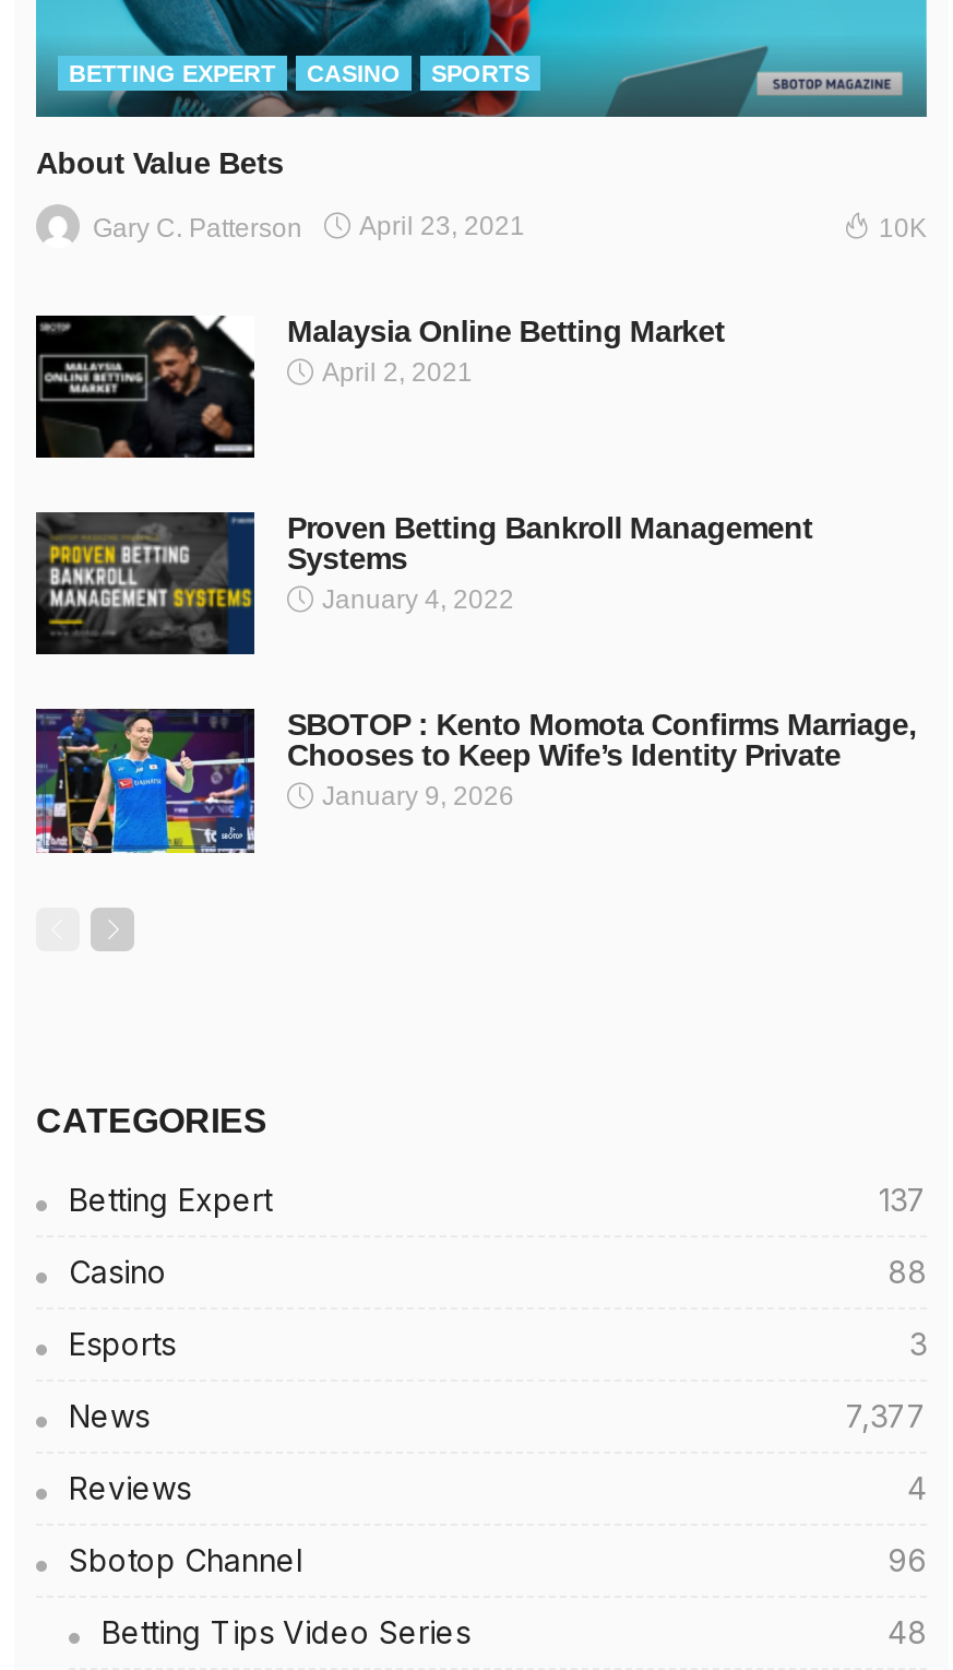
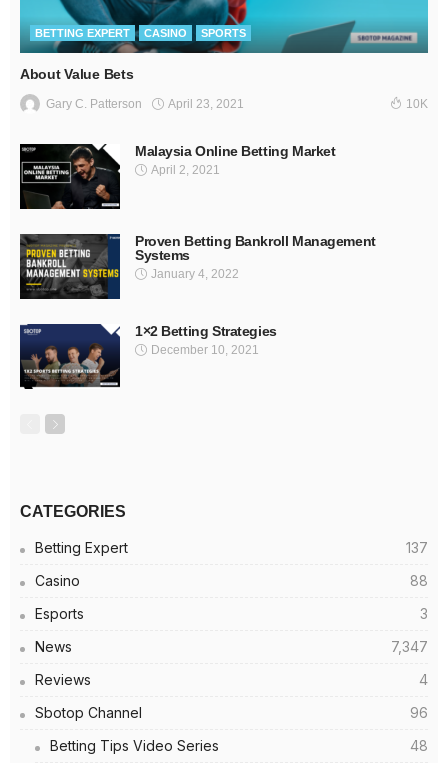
- [image]
- SBOTOP : Kento Momota Confirms Marriage,
- Chooses to Keep Wife’s Identity Private
- January 9, 2026
+ [image]
+ 1×2 Betting Strategies
+ December 10, 2021

- 7,377
+ 7,347
